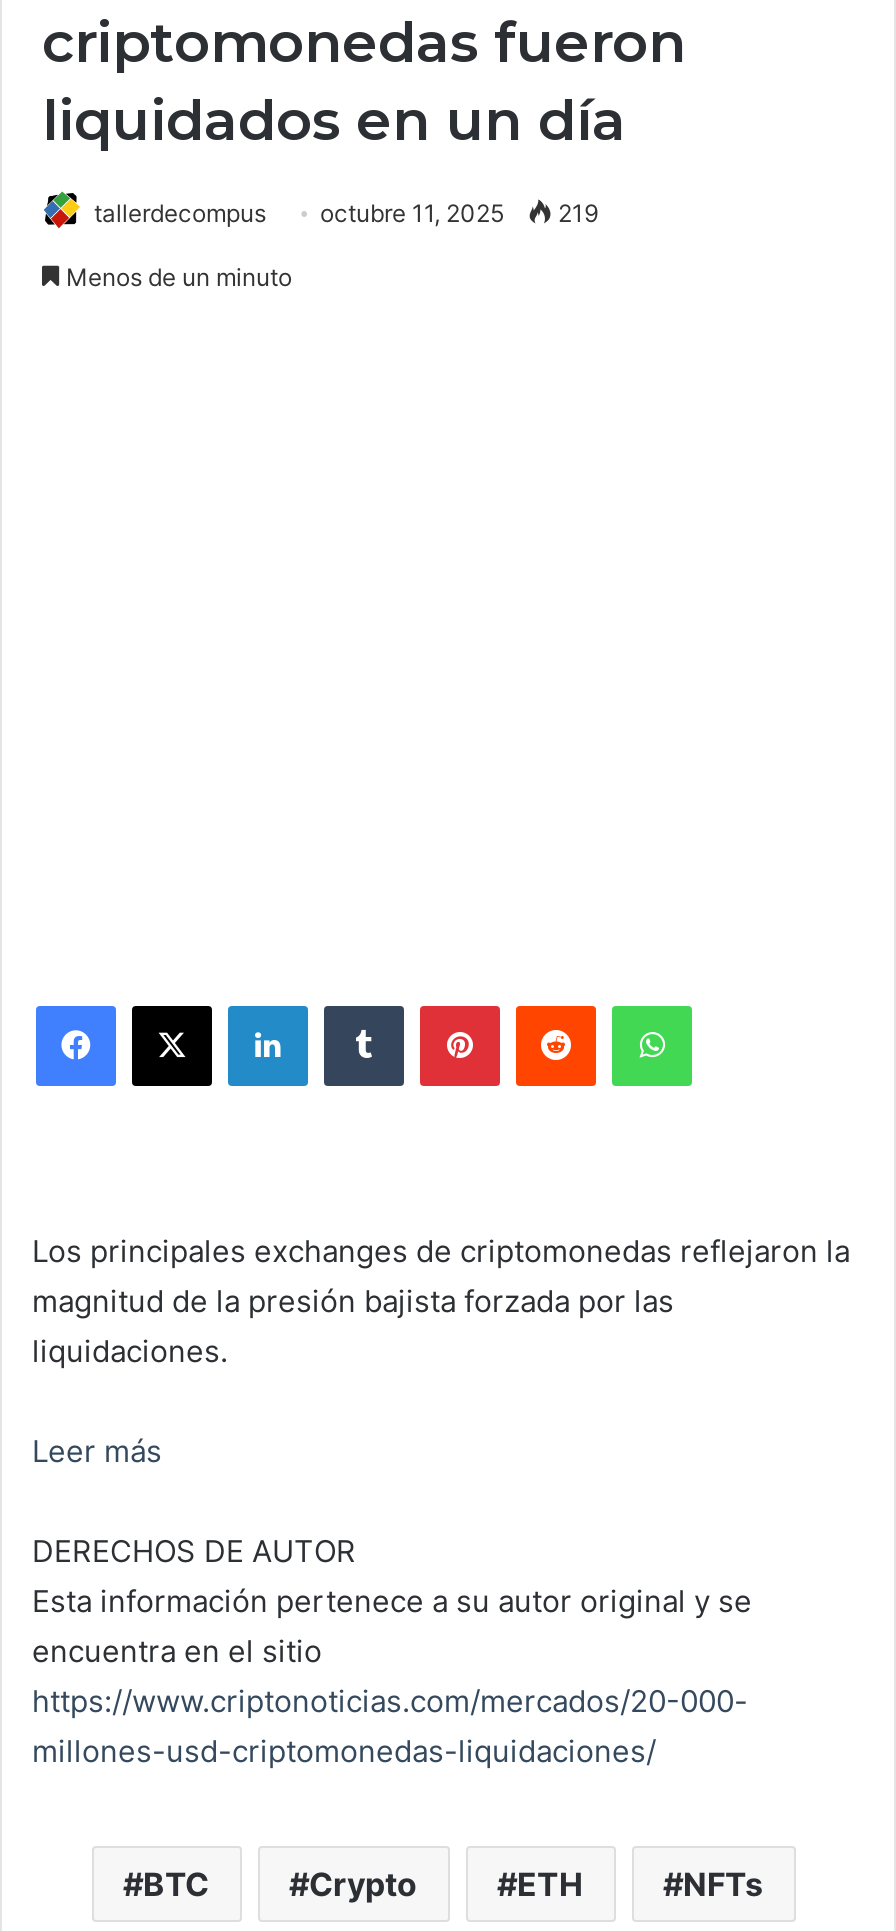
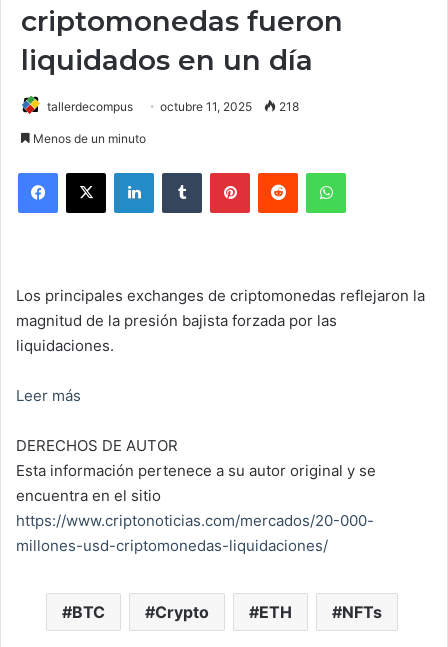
- tallerdecompus octubre 11, 2025 219
+ tallerdecompus octubre 11, 2025 218
